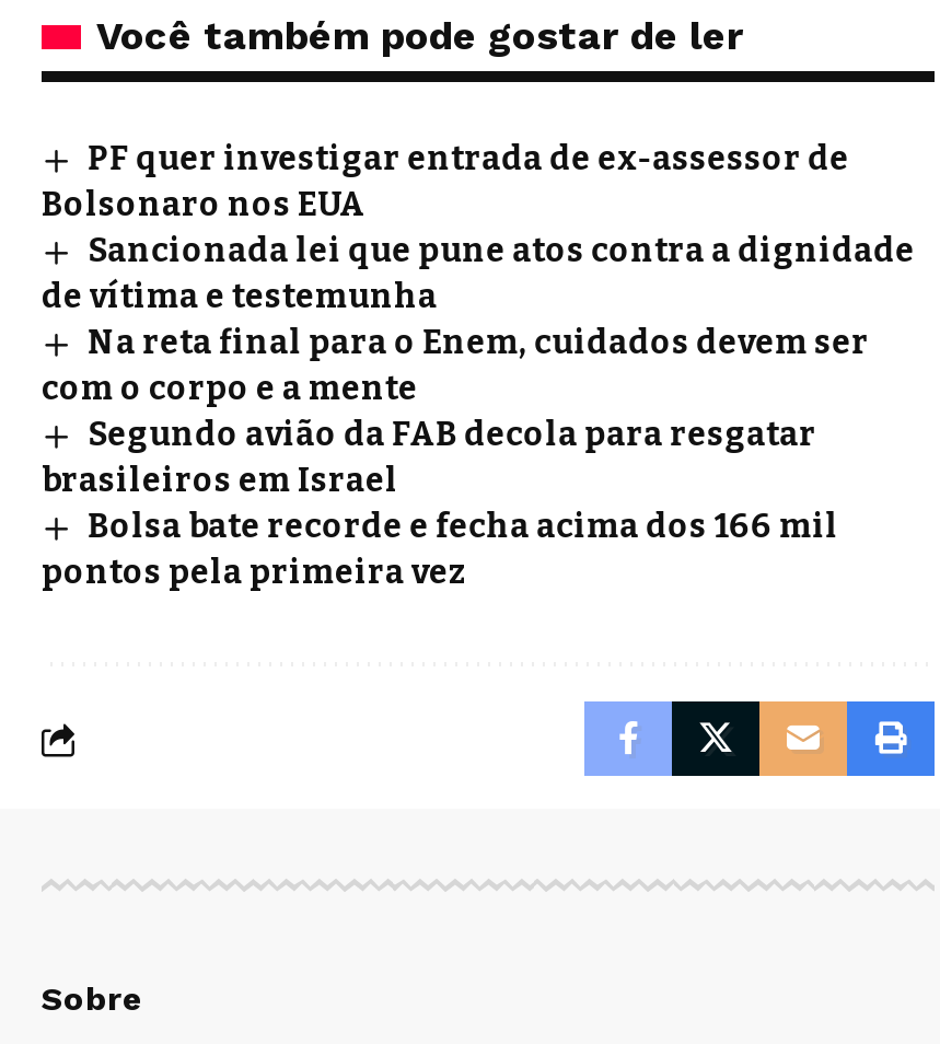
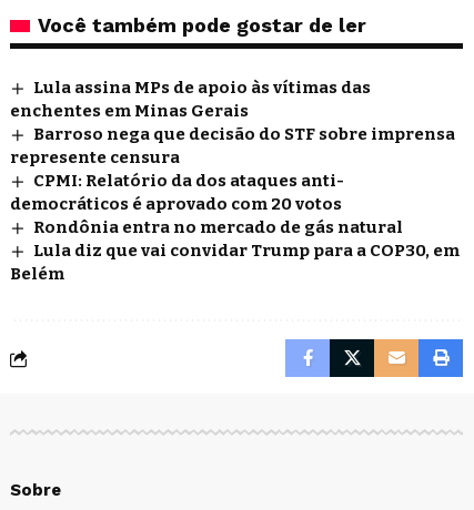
- PF quer investigar entrada de ex-assessor de
- Bolsonaro nos EUA
- Sancionada lei que pune atos contra a dignidade
- de vítima e testemunha
- Na reta final para o Enem, cuidados devem ser
- com o corpo e a mente
- Segundo avião da FAB decola para resgatar
- brasileiros em Israel
- Bolsa bate recorde e fecha acima dos 166 mil
- pontos pela primeira vez
+ Lula assina MPs de apoio às vítimas das
+ enchentes em Minas Gerais
+ Barroso nega que decisão do STF sobre imprensa
+ represente censura
+ CPMI: Relatório da dos ataques anti-
+ democráticos é aprovado com 20 votos
+ Rondônia entra no mercado de gás natural
+ Lula diz que vai convidar Trump para a COP30, em
+ Belém
